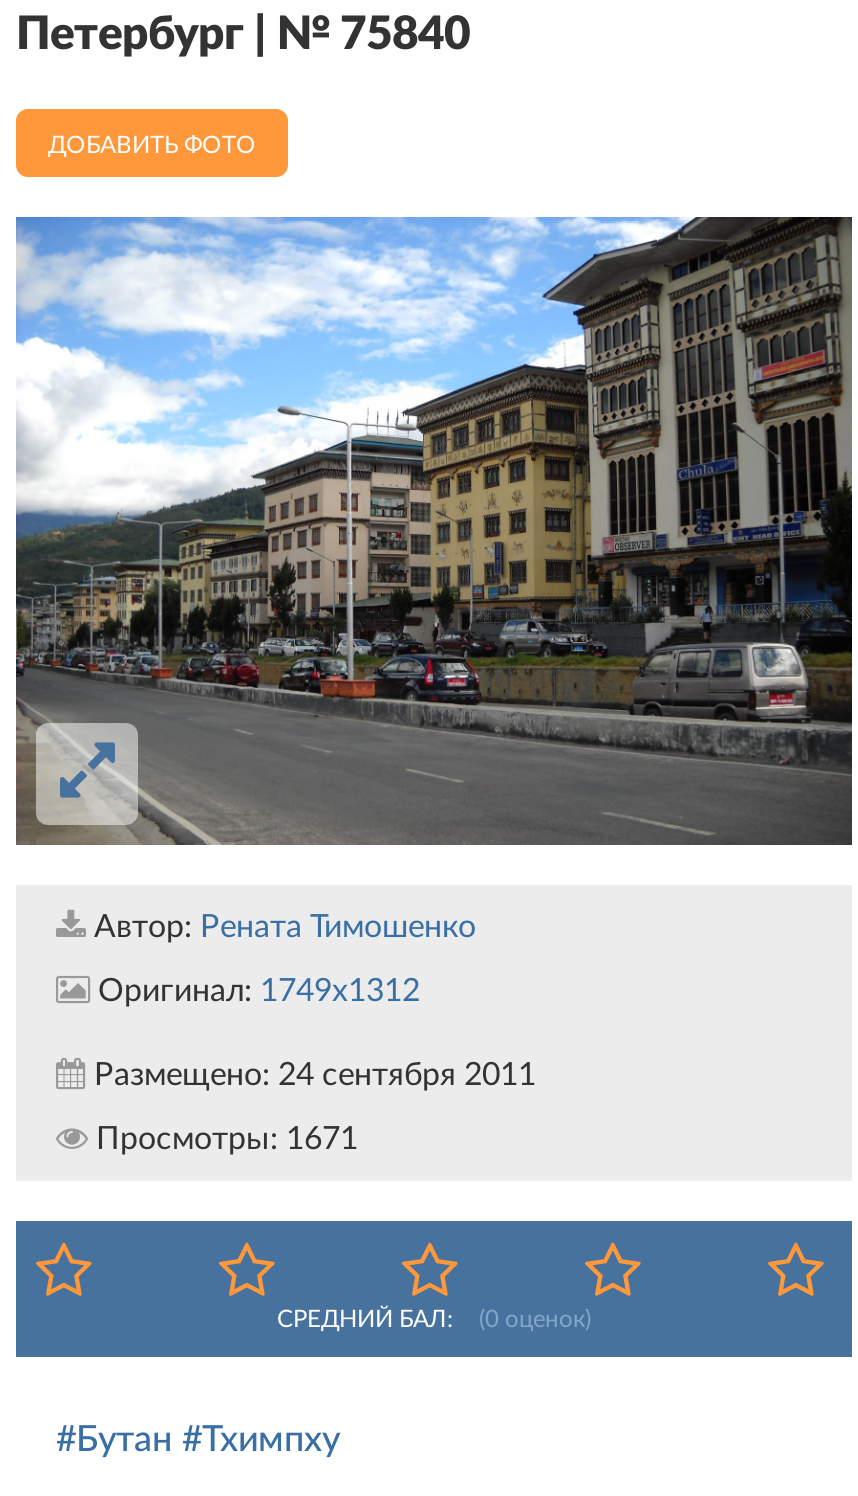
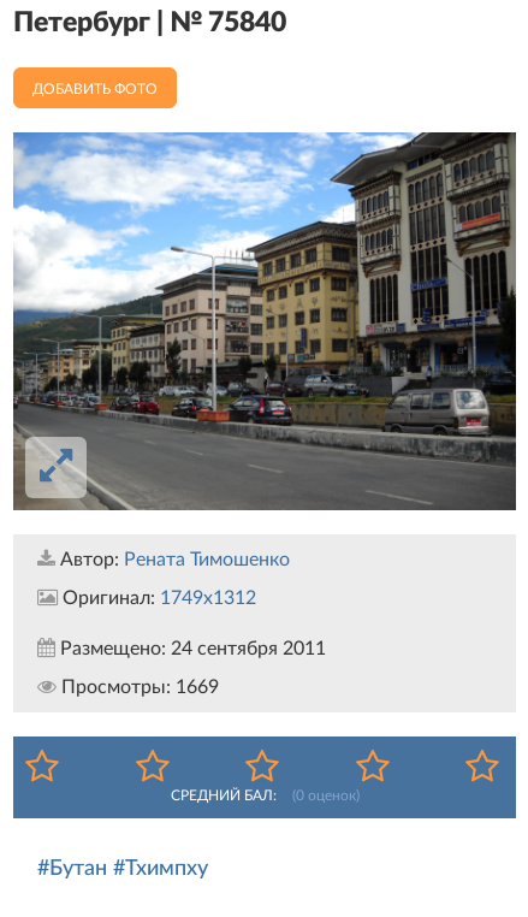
- Просмотры: 1671
+ Просмотры: 1669
